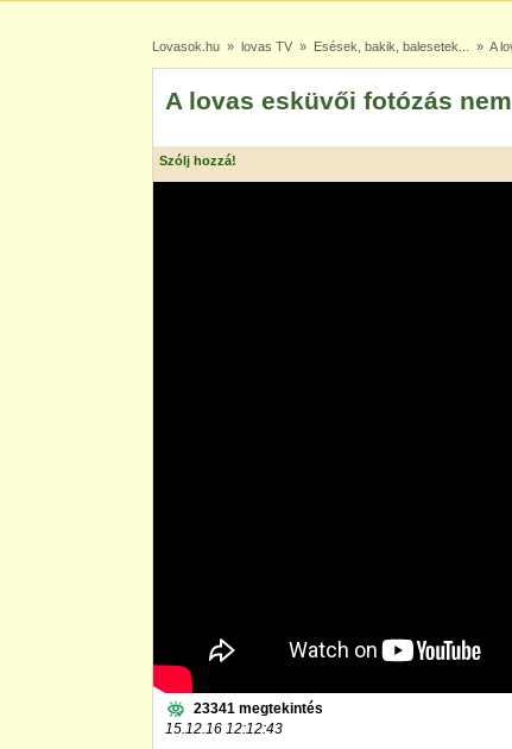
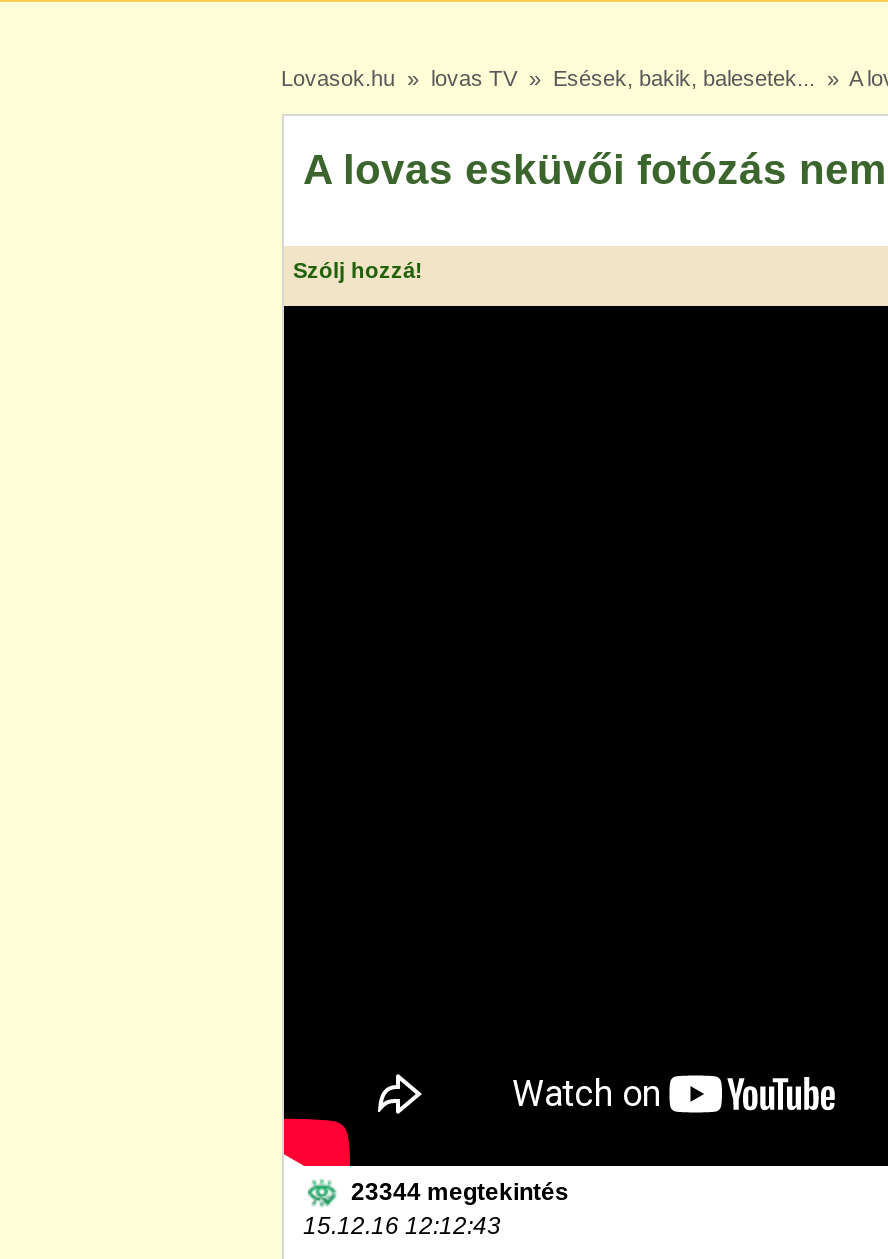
- 23341 megtekintés
+ 23344 megtekintés
